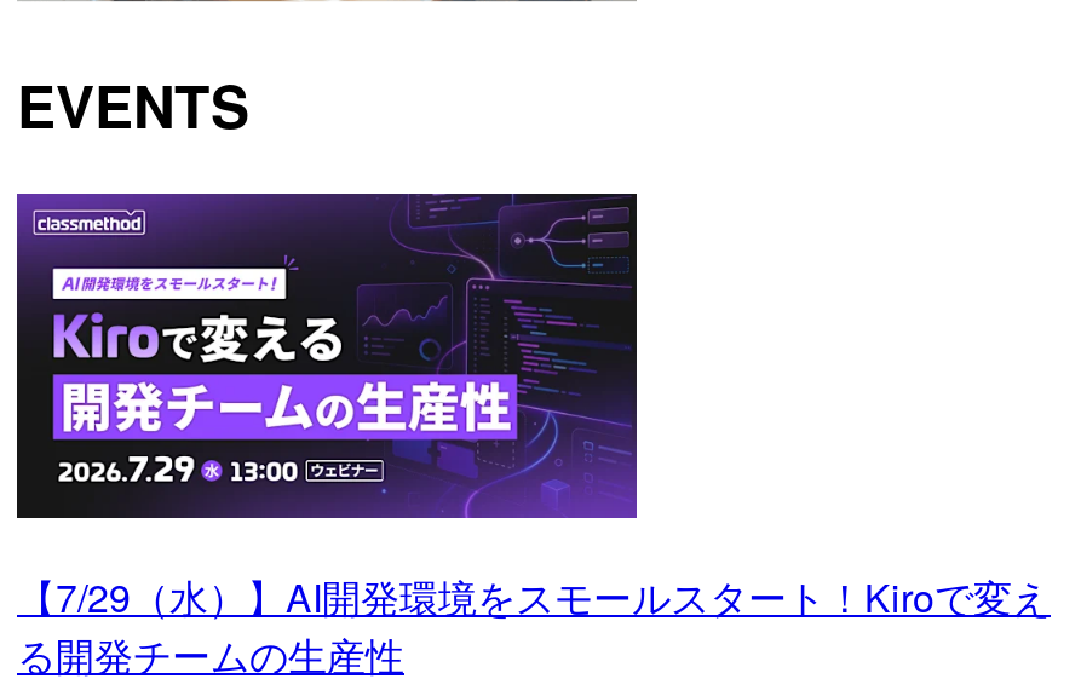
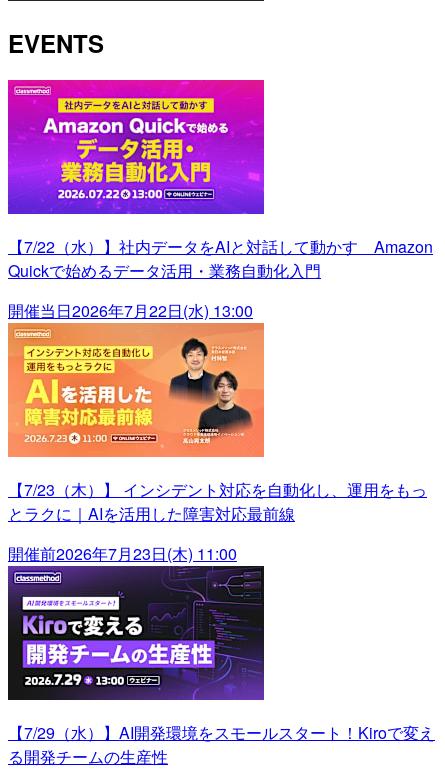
+ [image]
+ 【7/22（水）】社内データをAIと対話して動かす Amazon
+ Quickで始めるデータ活用・業務自動化入門
+ 開催当日2026年7月22日(水) 13:00

+ [image]
+ 【7/23（木）】 インシデント対応を自動化し、運用をもっ
+ とラクに｜AIを活用した障害対応最前線
+ 開催前2026年7月23日(木) 11:00
